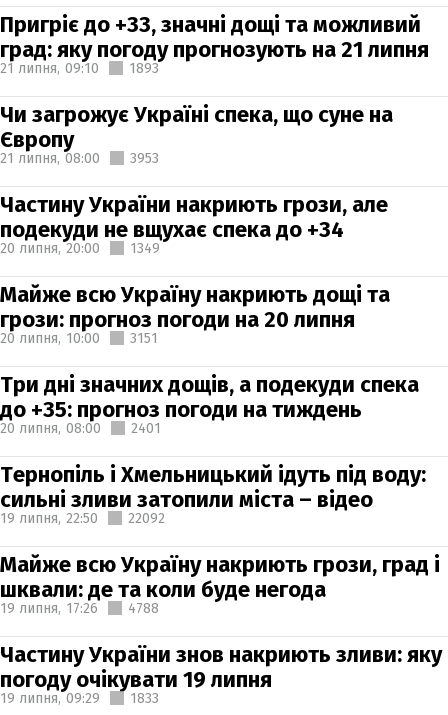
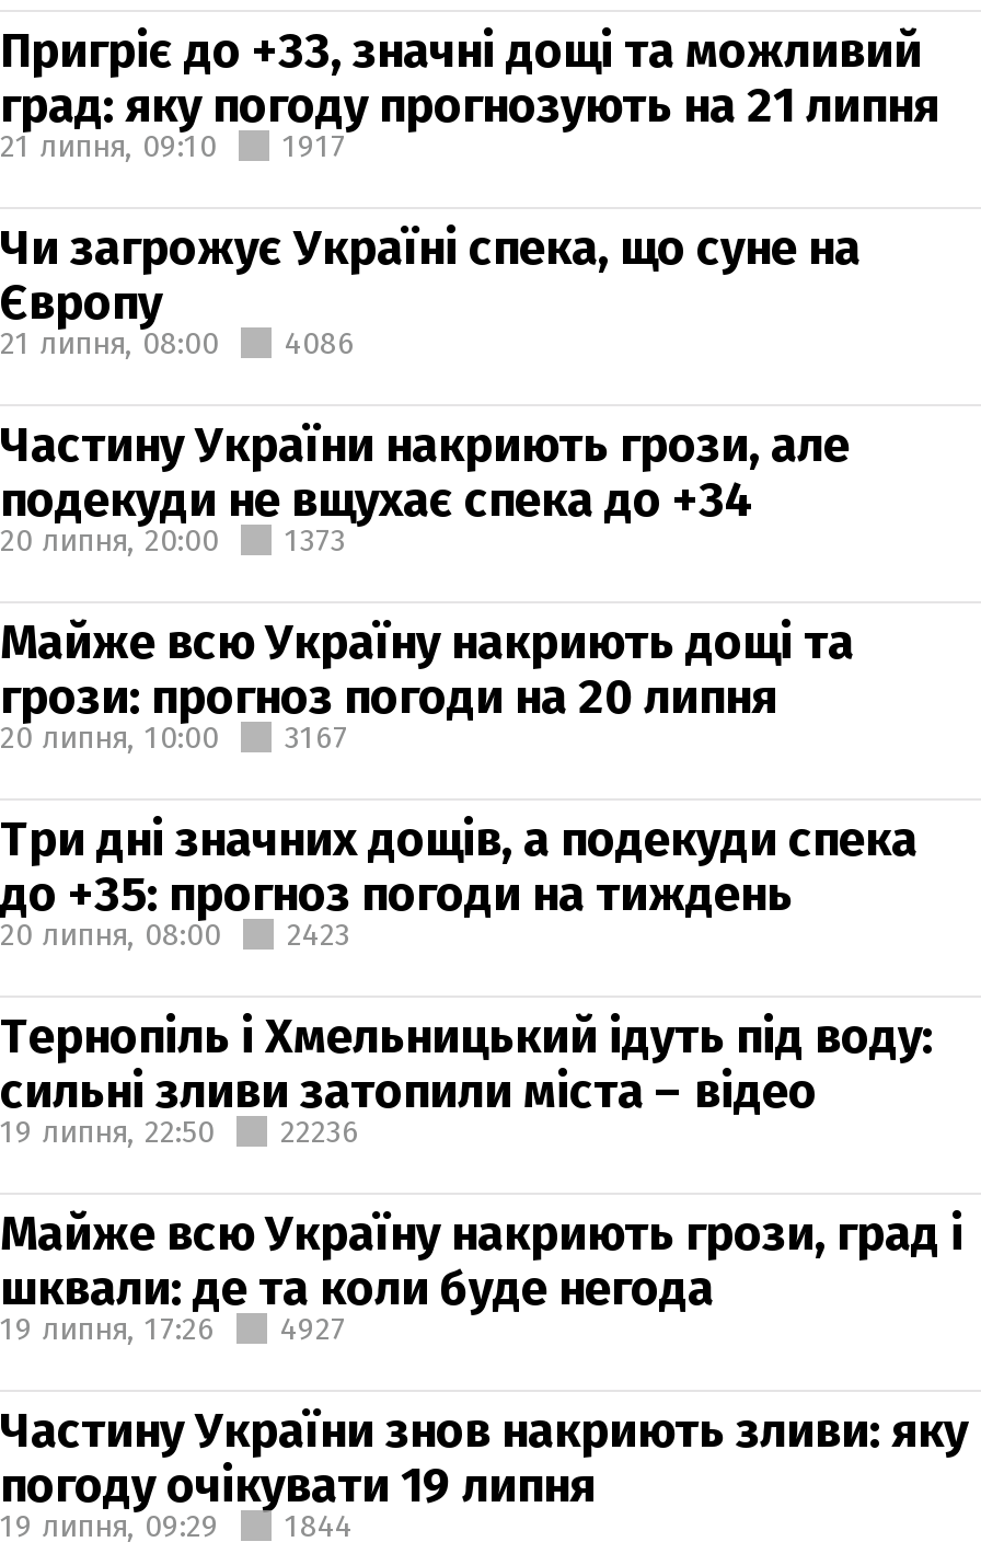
- 1893
+ 1917

- 21 липня, 08:00 3953
+ 21 липня, 08:00 4086

- 20 липня, 20:00 1349
+ 20 липня, 20:00 1373

- 20 липня, 10:00 3151
+ 20 липня, 10:00 3167

- 20 липня, 08:00 2401
+ 20 липня, 08:00 2423

- 19 липня, 22:50 22092
+ 19 липня, 22:50 22236

- 19 липня, 17:26 4788
+ 19 липня, 17:26 4927

- 19 липня, 09:29 1833
+ 19 липня, 09:29 1844
